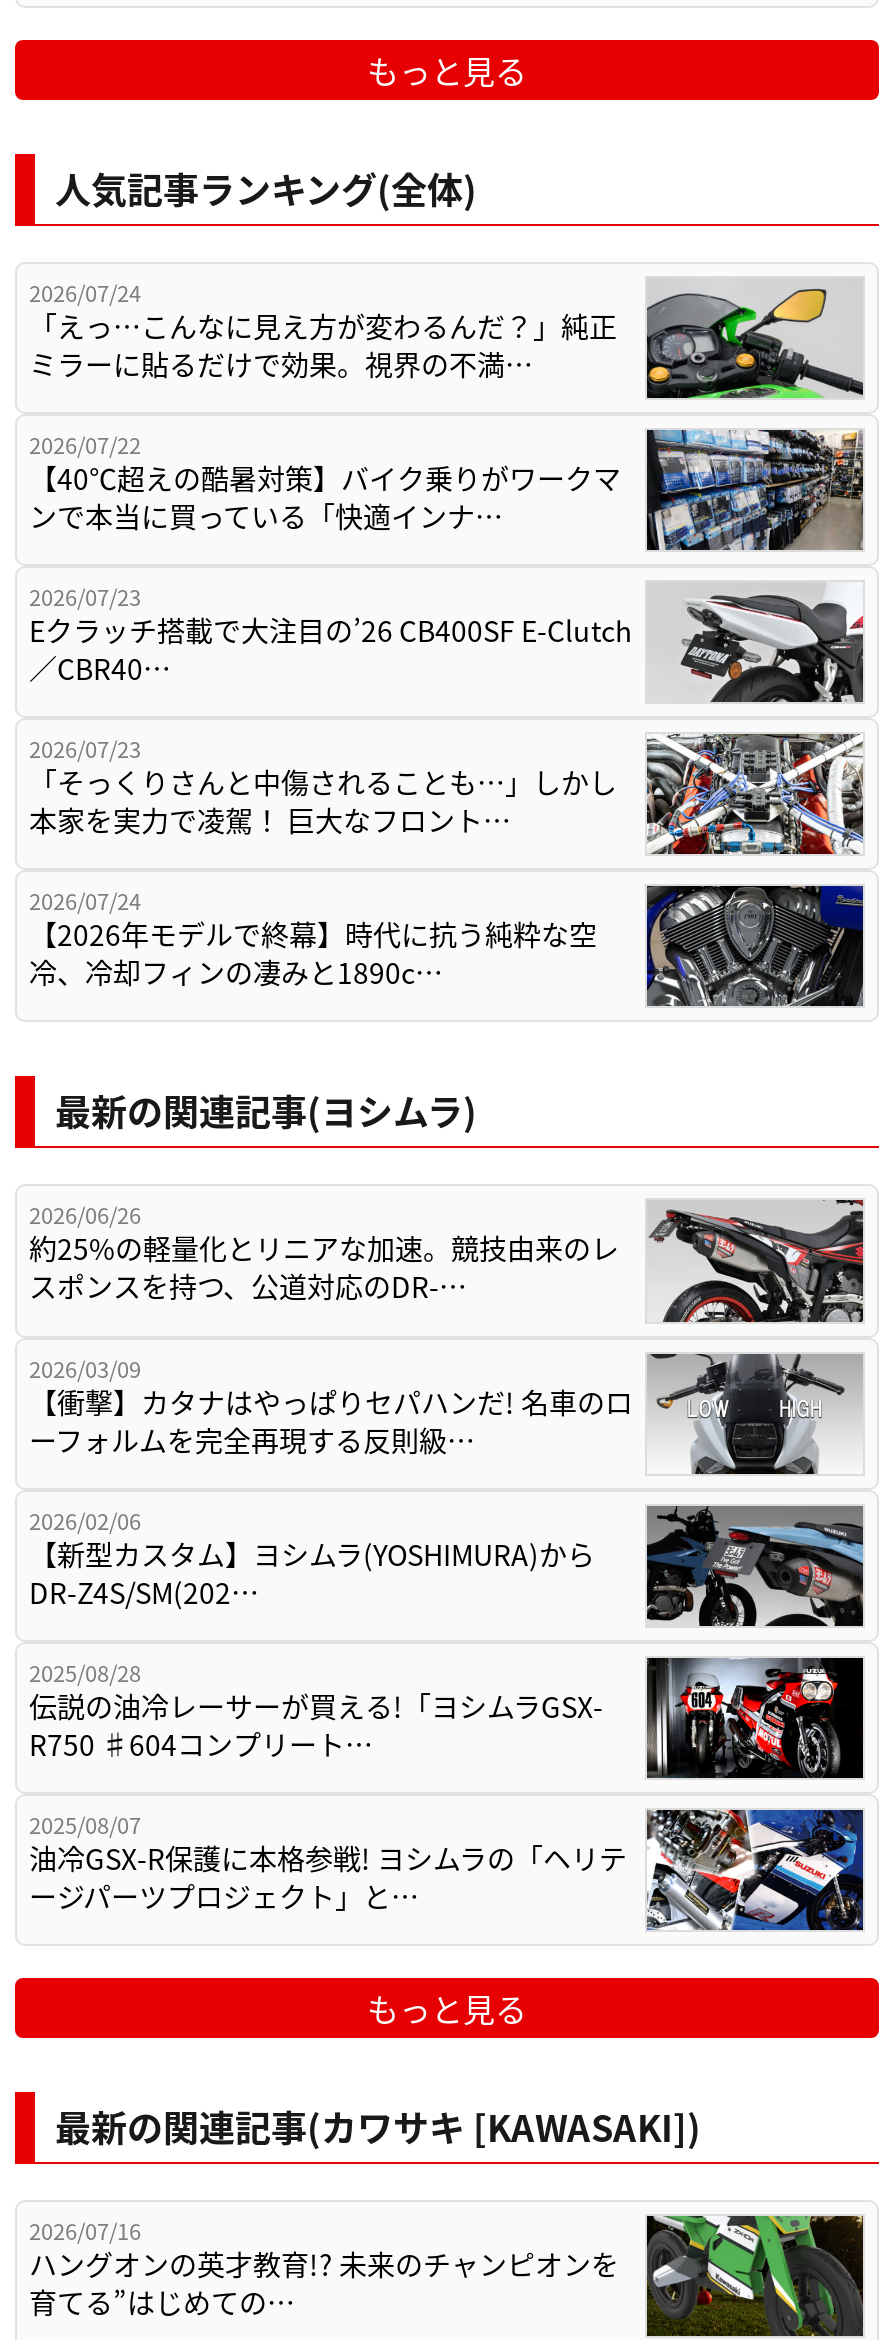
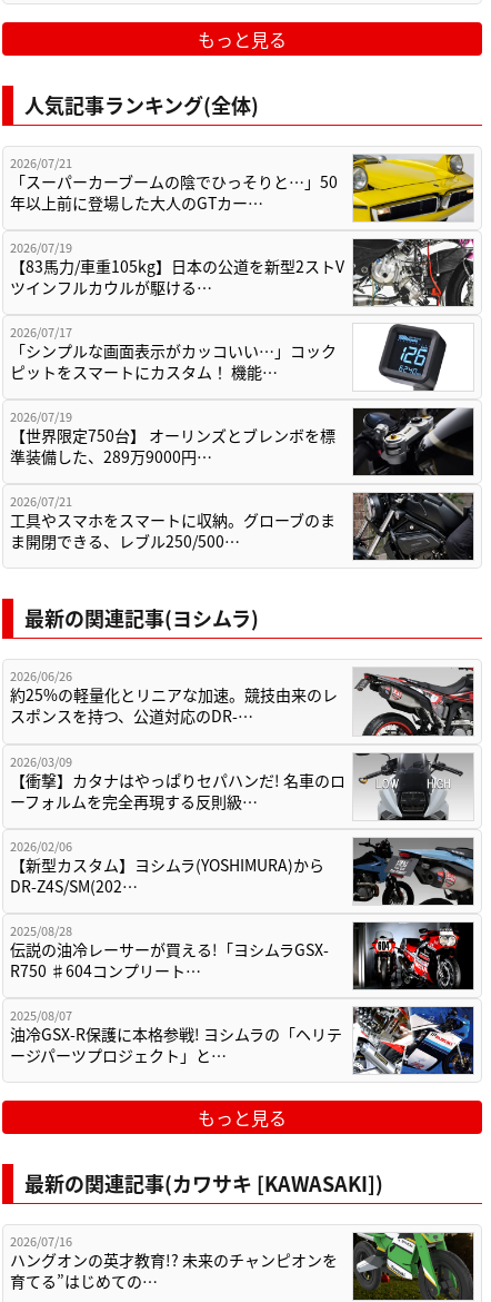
- [image]
- 2026/07/24
- 「えっ…こんなに見え方が変わるんだ？」純正
- ミラーに貼るだけで効果。視界の不満…
+ [image]
+ 2026/07/21
+ 「スーパーカーブームの陰でひっそりと…」50
+ 年以上前に登場した大人のGTカー…

- [image]
- 2026/07/22
- 【40℃超えの酷暑対策】バイク乗りがワークマ
- ンで本当に買っている「快適インナ…
+ [image]
+ 2026/07/19
+ 【83馬力/車重105kg】日本の公道を新型2ストV
+ ツインフルカウルが駆ける…

- [image]
- 2026/07/23
- Eクラッチ搭載で大注目の’26 CB400SF E-Clutch
- ／CBR40…
+ [image]
+ 2026/07/17
+ 「シンプルな画面表示がカッコいい…」コック
+ ピットをスマートにカスタム！ 機能…

- [image]
- 2026/07/23
- 「そっくりさんと中傷されることも…」しかし
- 本家を実力で凌駕！ 巨大なフロント…
+ [image]
+ 2026/07/19
+ 【世界限定750台】 オーリンズとブレンボを標
+ 準装備した、289万9000円…

- [image]
- 2026/07/24
- 【2026年モデルで終幕】時代に抗う純粋な空
- 冷、冷却フィンの凄みと1890c…
+ [image]
+ 2026/07/21
+ 工具やスマホをスマートに収納。グローブのま
+ ま開閉できる、レブル250/500…
